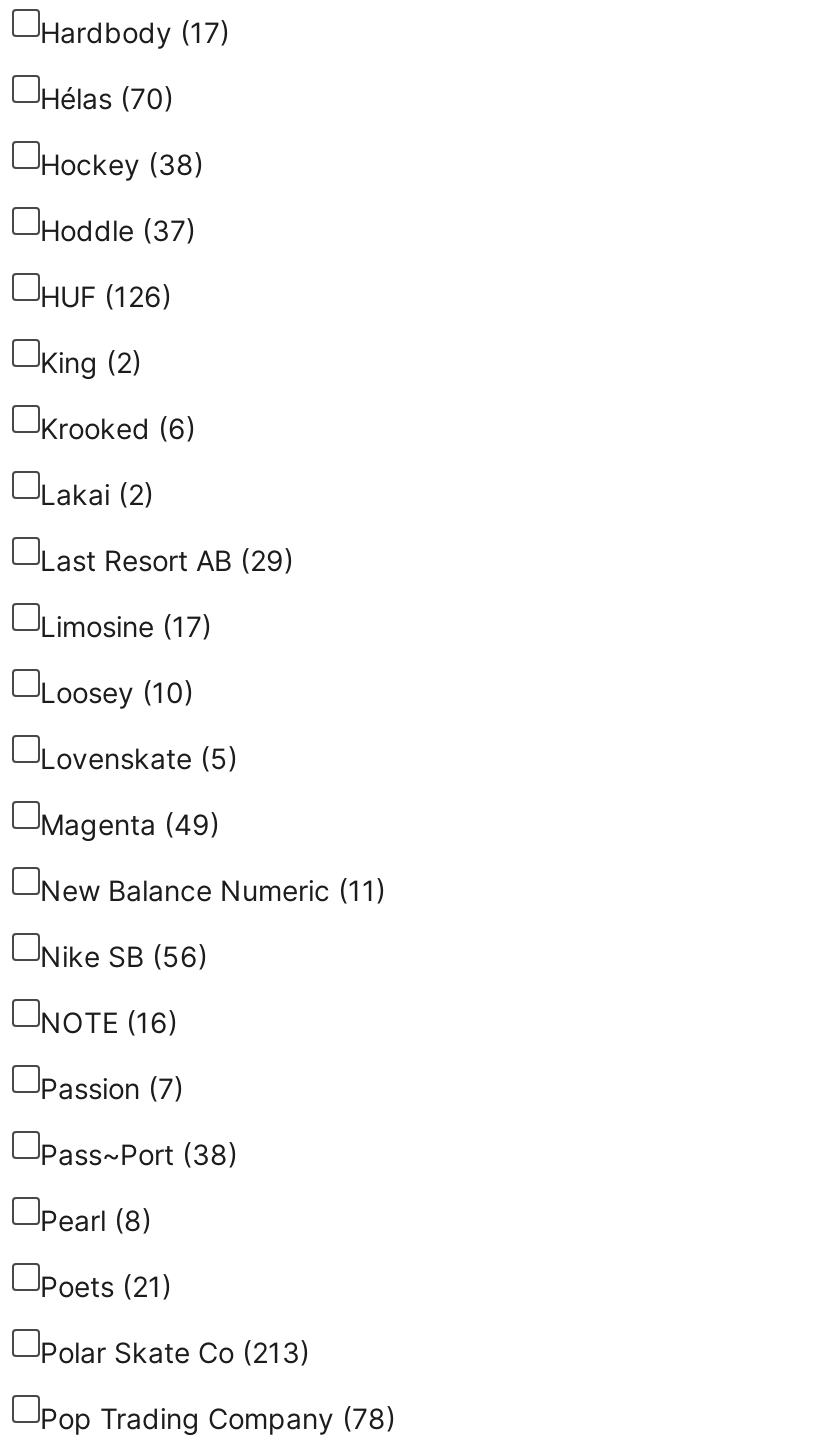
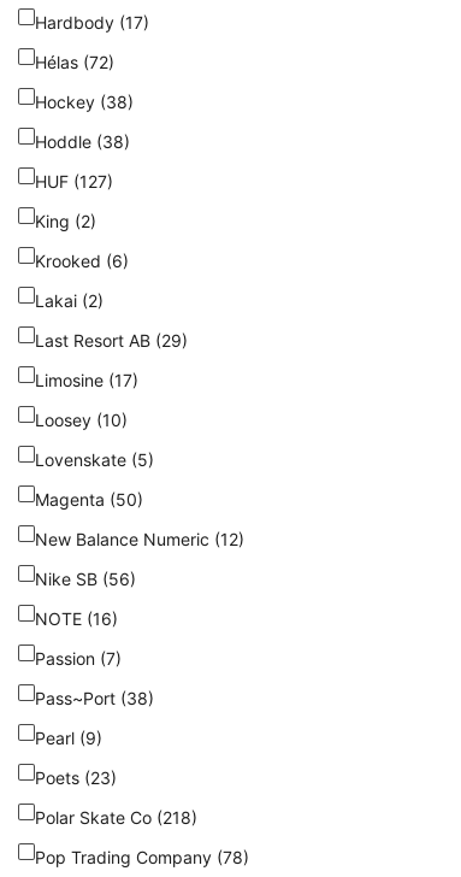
- Hélas (70)
+ Hélas (72)

- Hoddle (37)
+ Hoddle (38)

- HUF (126)
+ HUF (127)

- Magenta (49)
+ Magenta (50)

- New Balance Numeric (11)
+ New Balance Numeric (12)

- Pearl (8)
+ Pearl (9)

- Poets (21)
+ Poets (23)

- Polar Skate Co (213)
+ Polar Skate Co (218)
